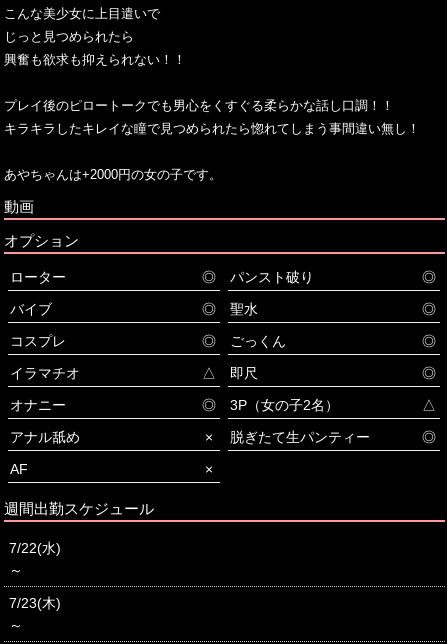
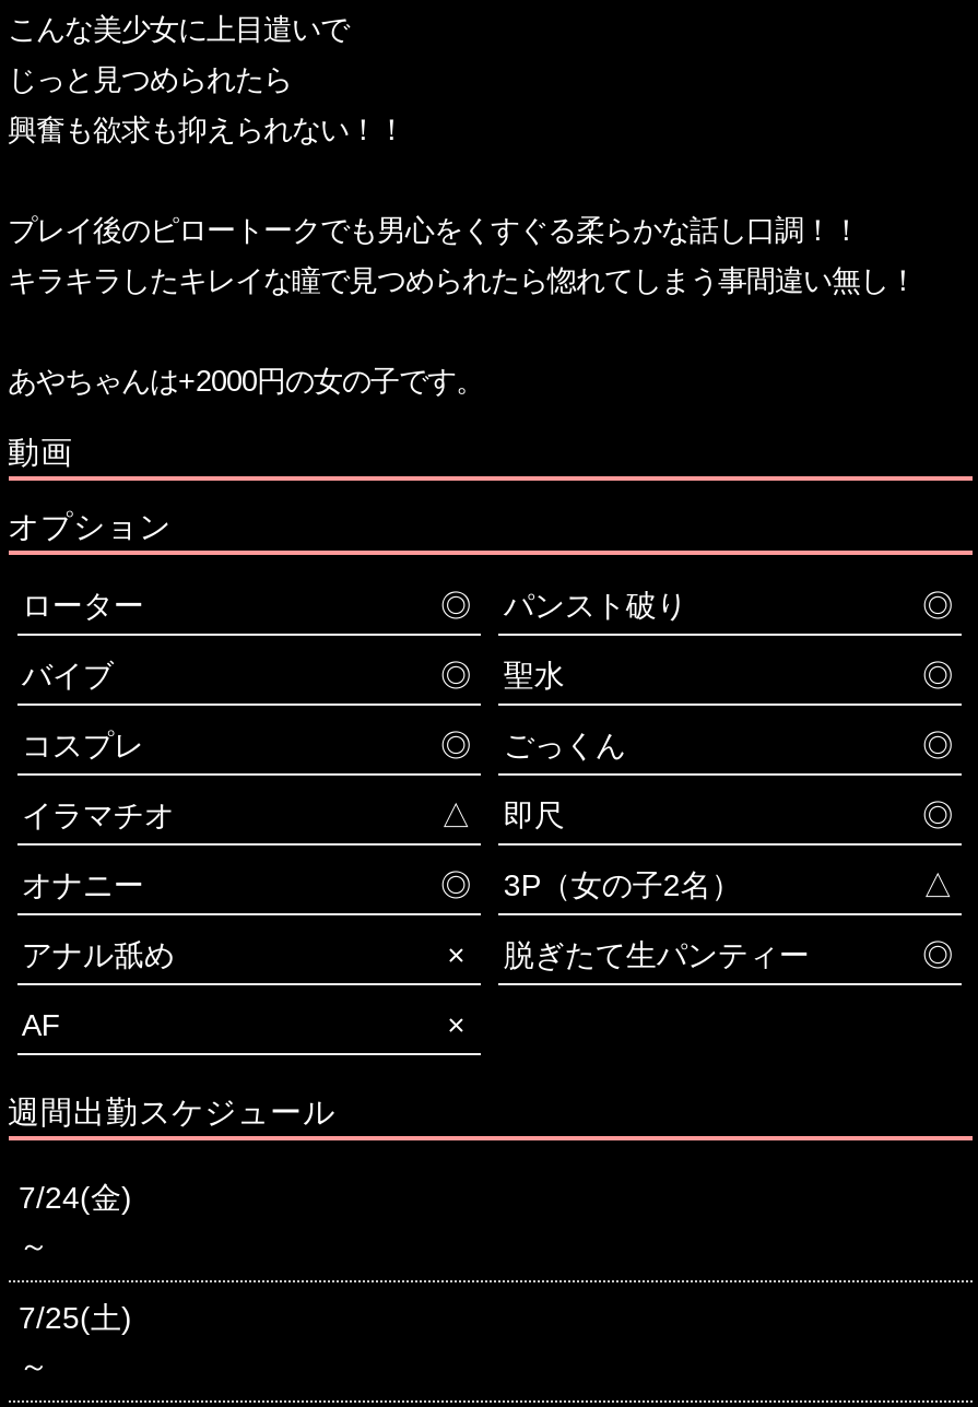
- 7/22(水)
+ 7/24(金)

- 7/23(木)
+ 7/25(土)
